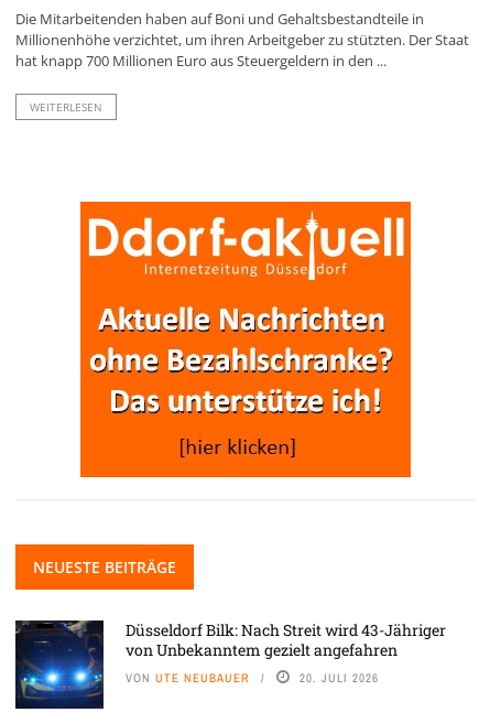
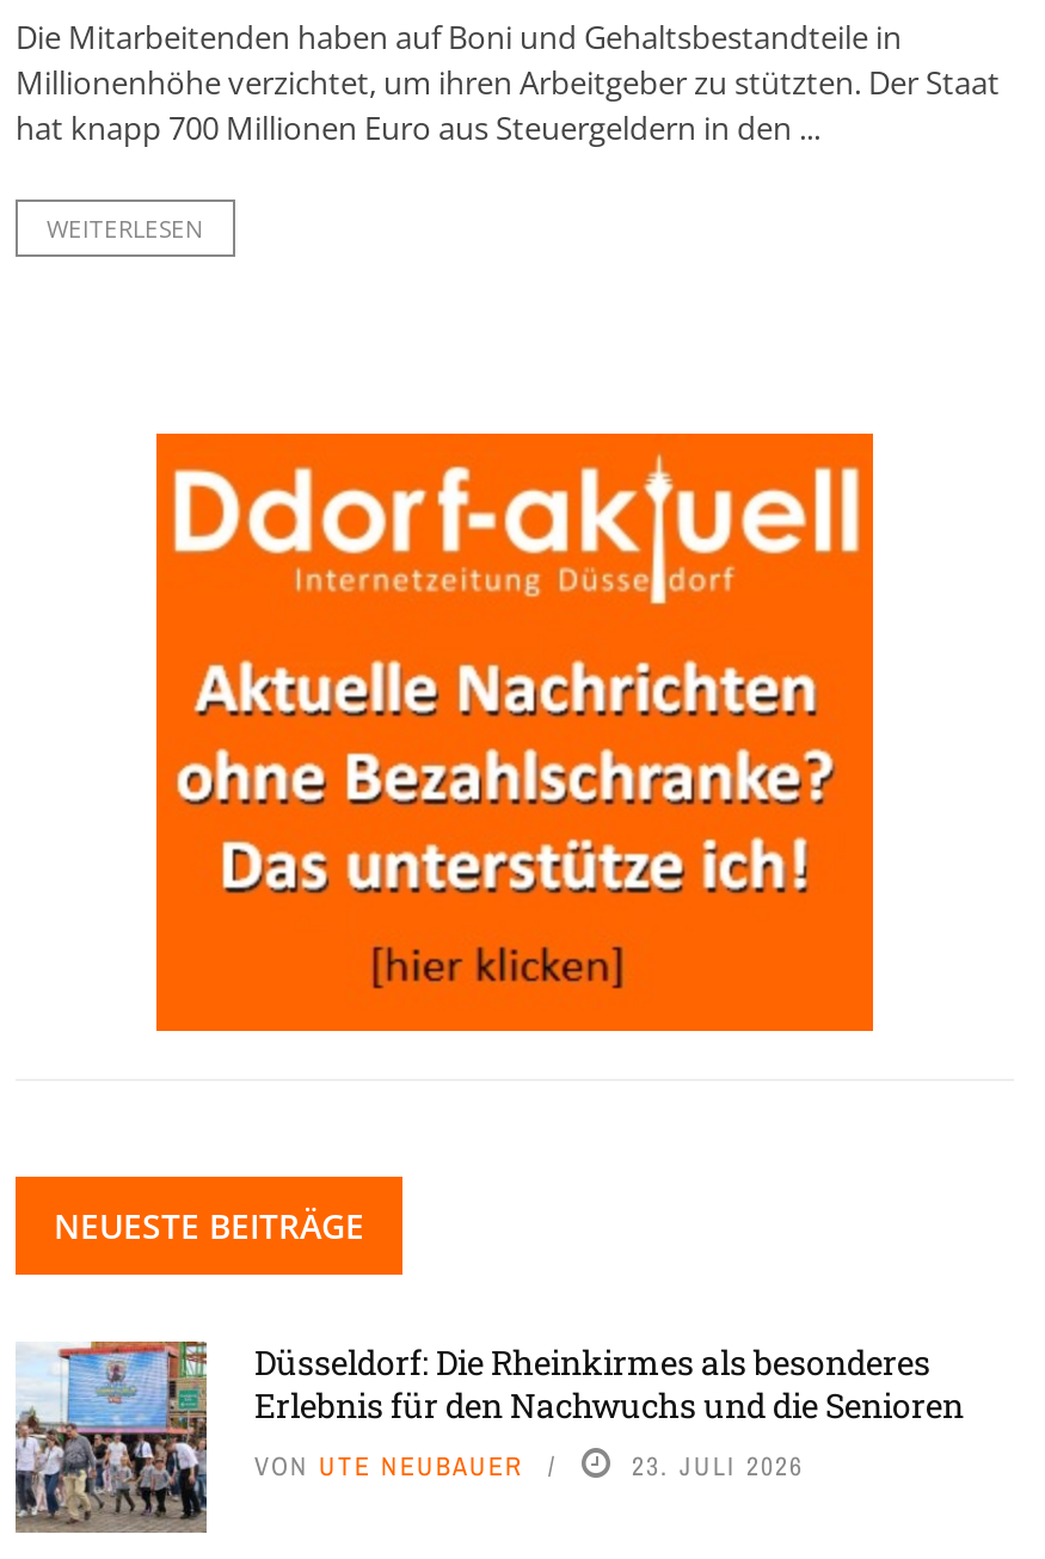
- [image]
- Düsseldorf Bilk: Nach Streit wird 43-Jähriger
- von Unbekanntem gezielt angefahren
+ [image]
+ Düsseldorf: Die Rheinkirmes als besonderes
+ Erlebnis für den Nachwuchs und die Senioren

- 20. JULI 2026
+ 23. JULI 2026
